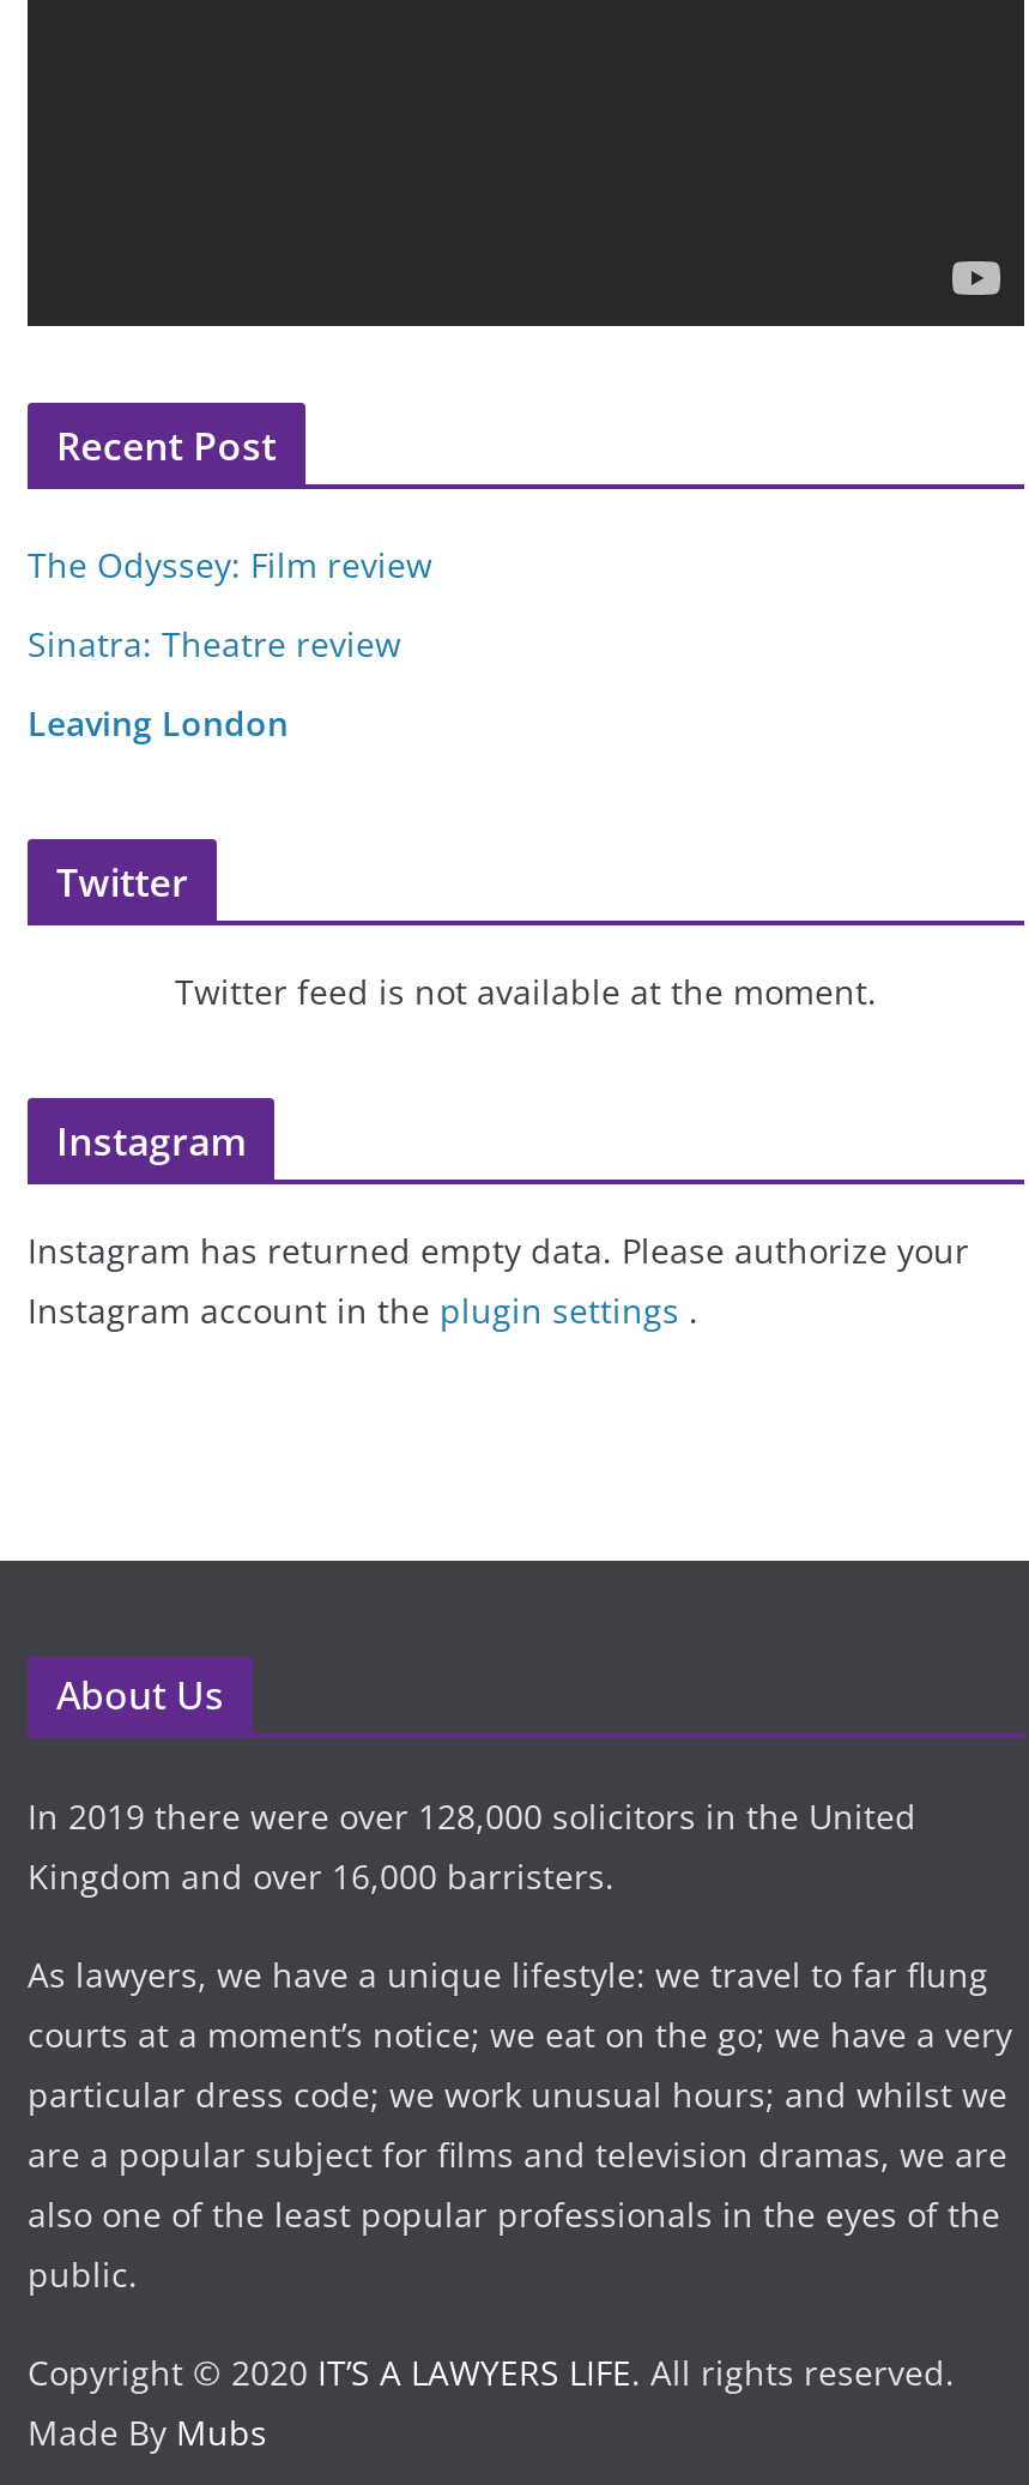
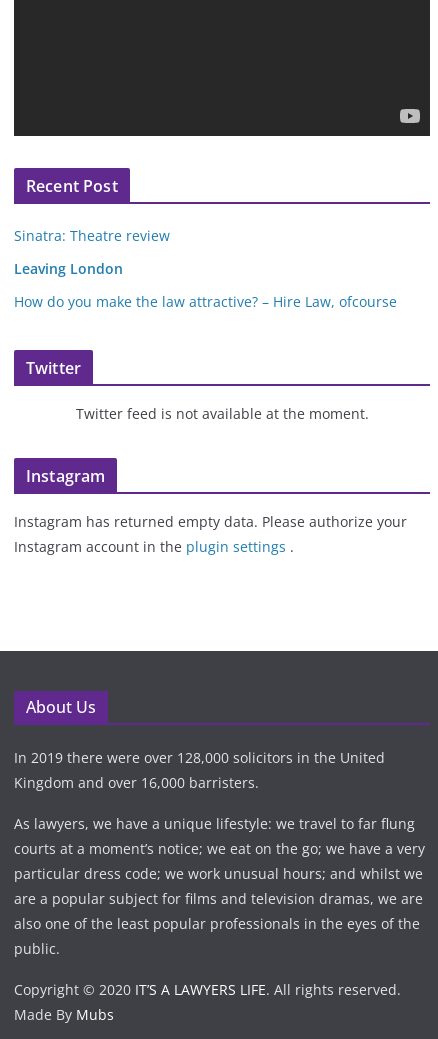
- The Odyssey: Film review

moved up: Sinatra: Theatre review | Leaving London

+ How do you make the law attractive? – Hire Law, ofcourse
